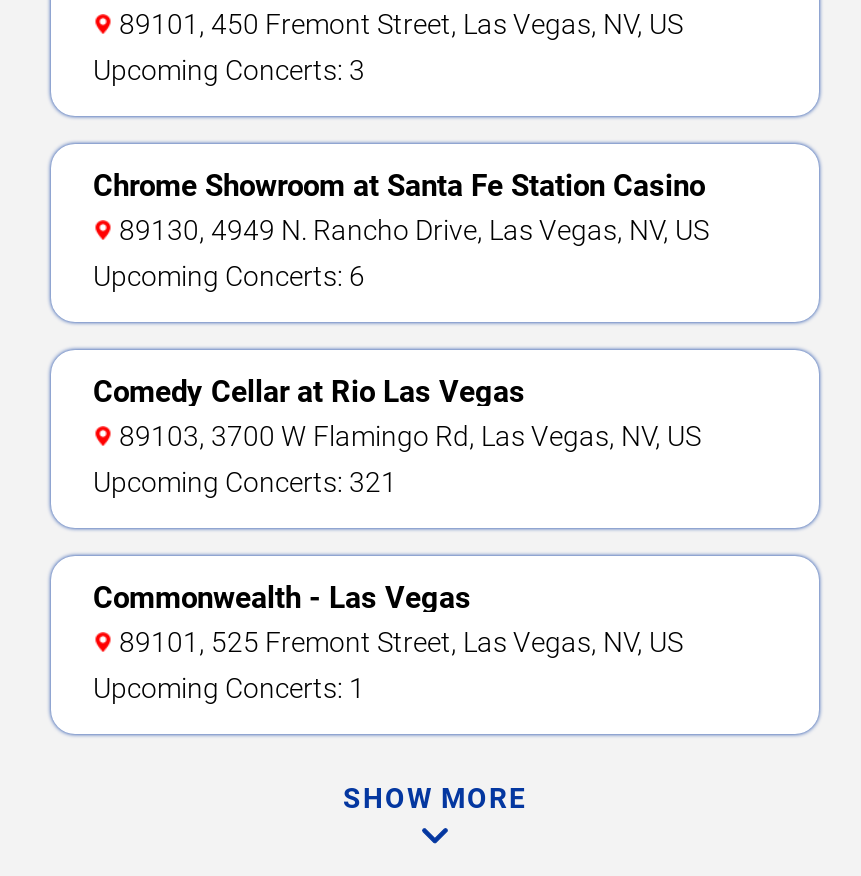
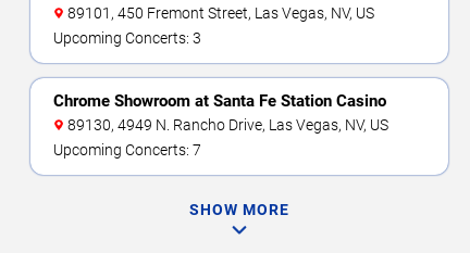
- Upcoming Concerts: 6
- Comedy Cellar at Rio Las Vegas
- 89103, 3700 W Flamingo Rd, Las Vegas, NV, US
- Upcoming Concerts: 321
- Commonwealth - Las Vegas
- 89101, 525 Fremont Street, Las Vegas, NV, US
- Upcoming Concerts: 1
+ Upcoming Concerts: 7
